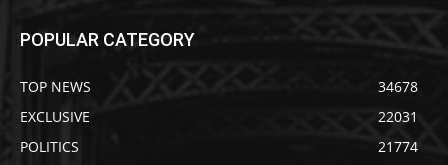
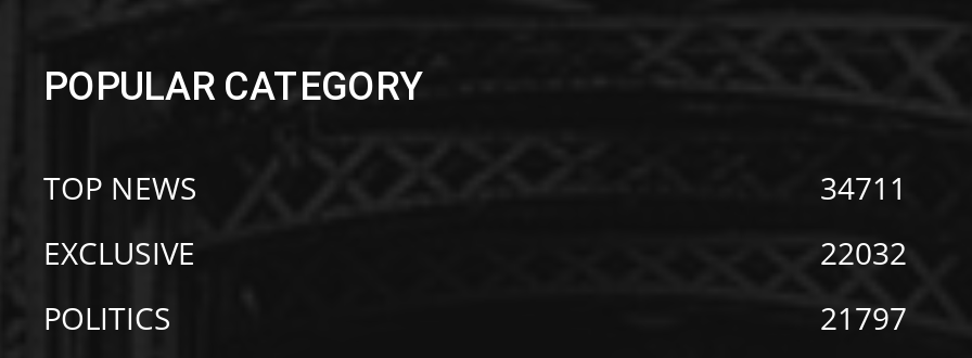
- 34678
+ 34711

- 22031
+ 22032

- 21774
+ 21797
